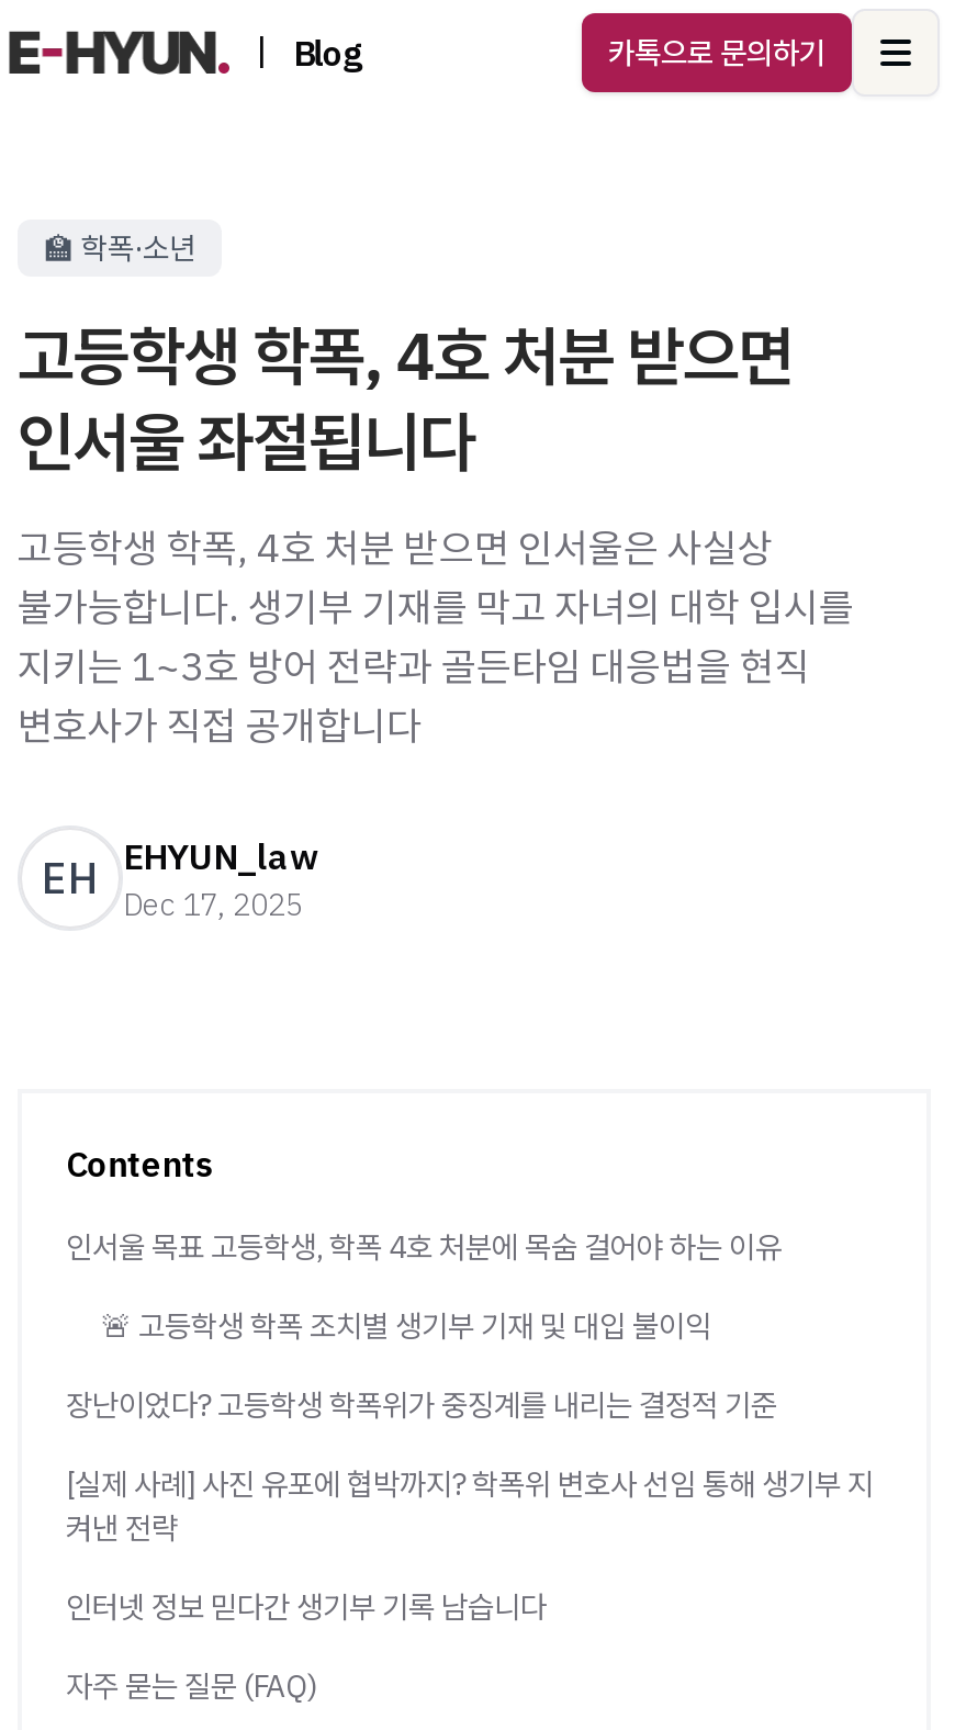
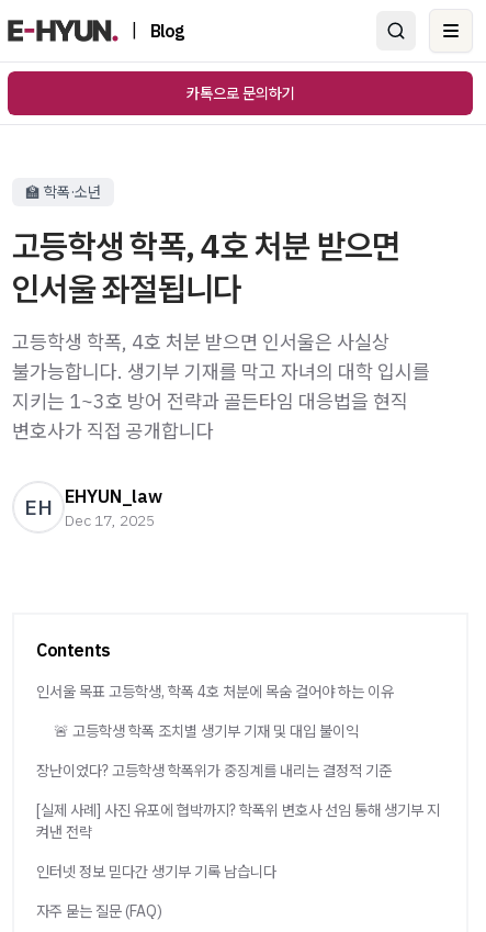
moved down: 카톡으로 문의하기
